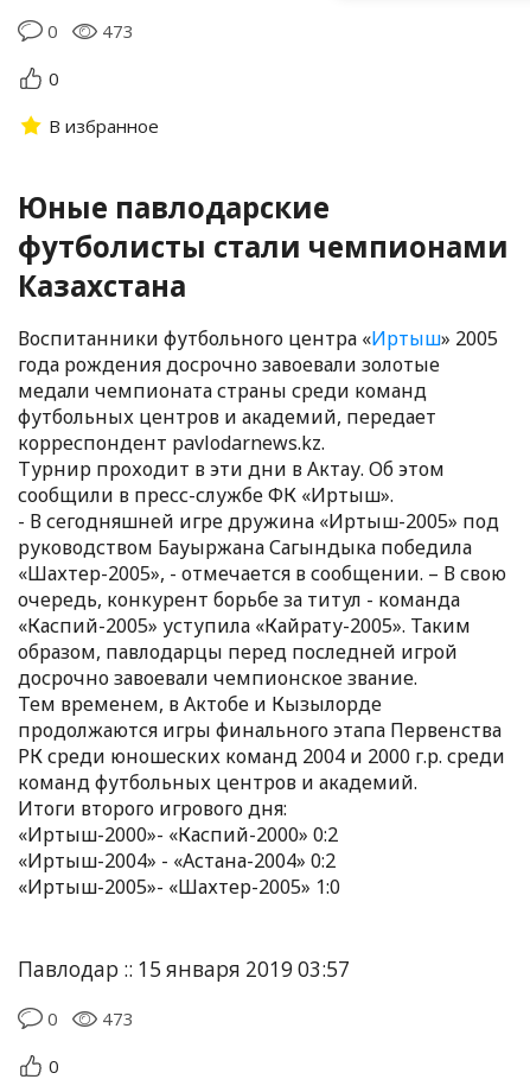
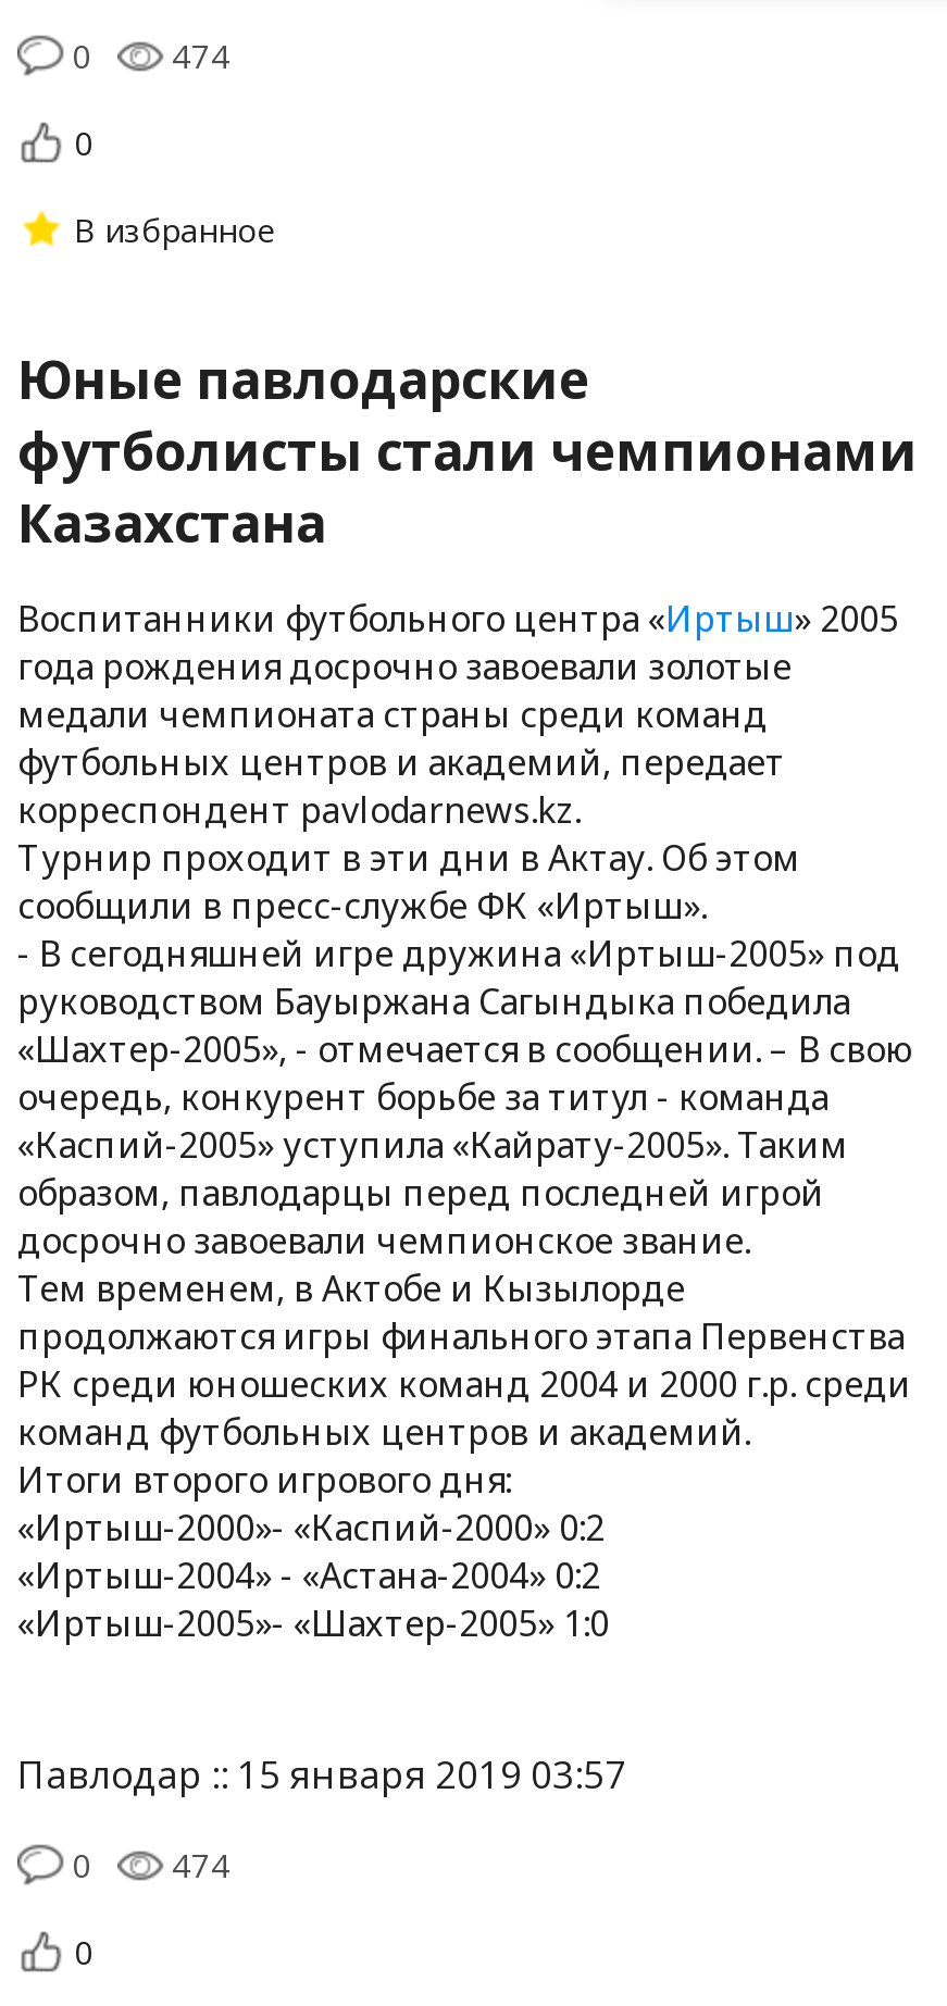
- 0 473
+ 0 474

- 0 473
+ 0 474
